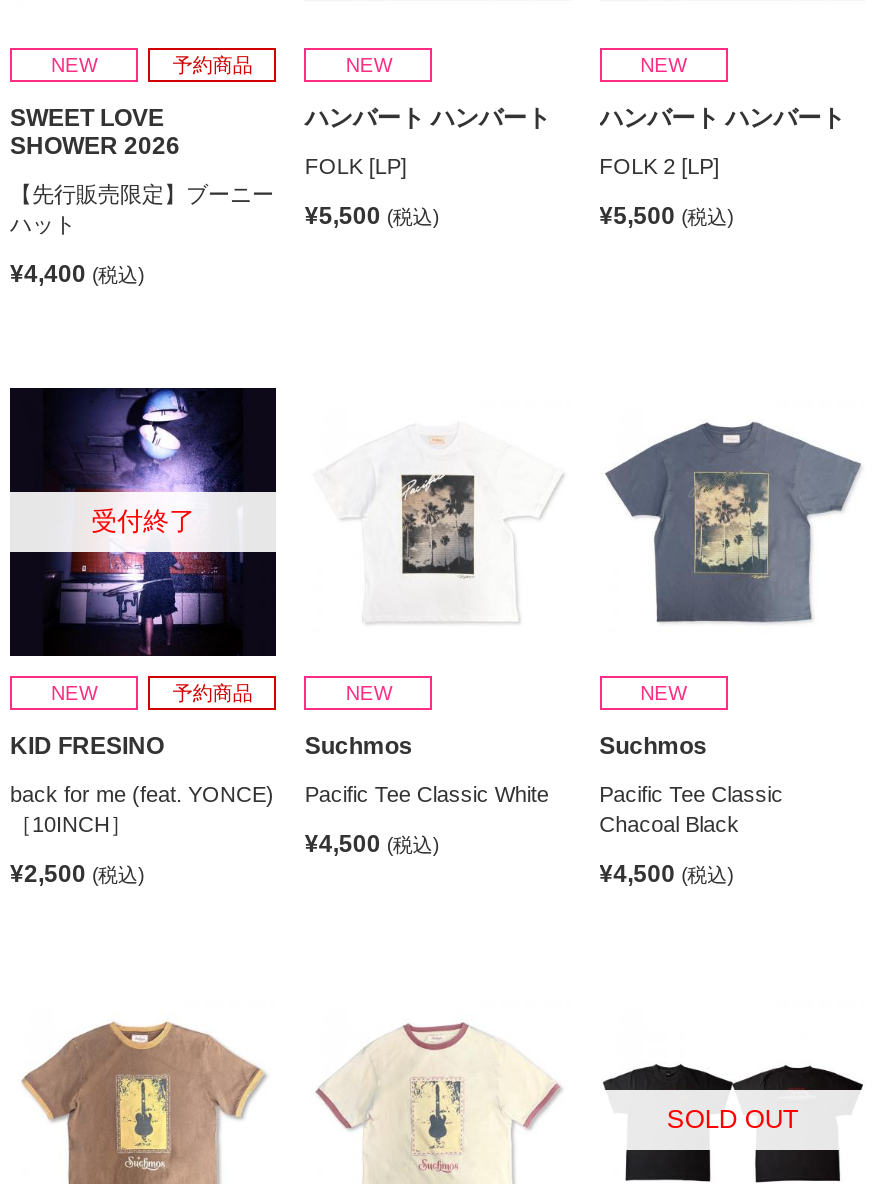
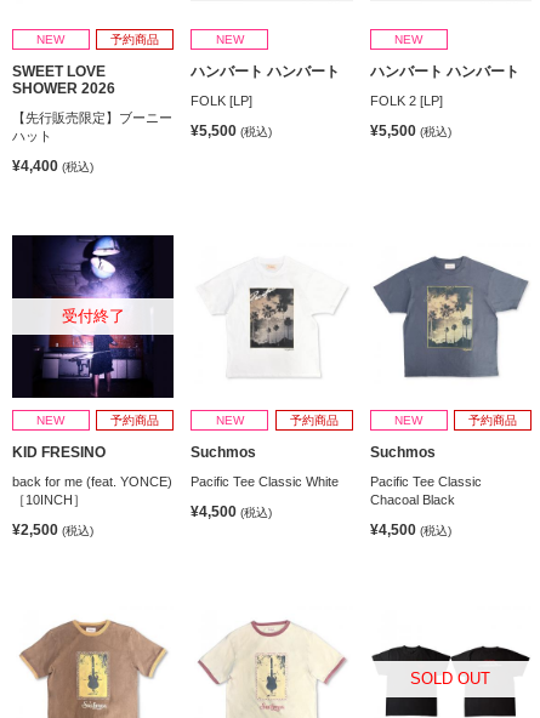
+ 予約商品

+ 予約商品
